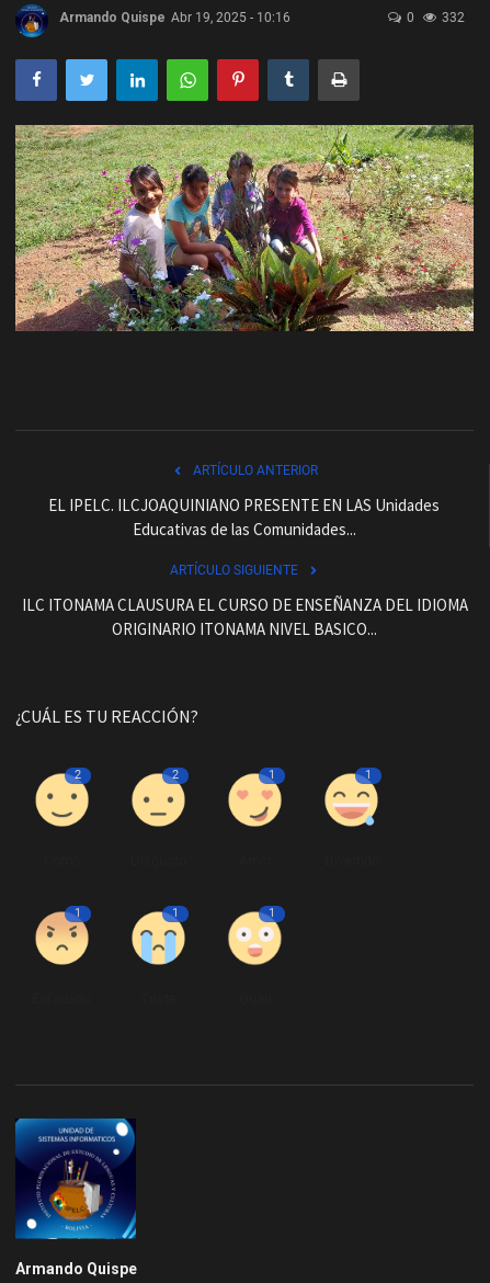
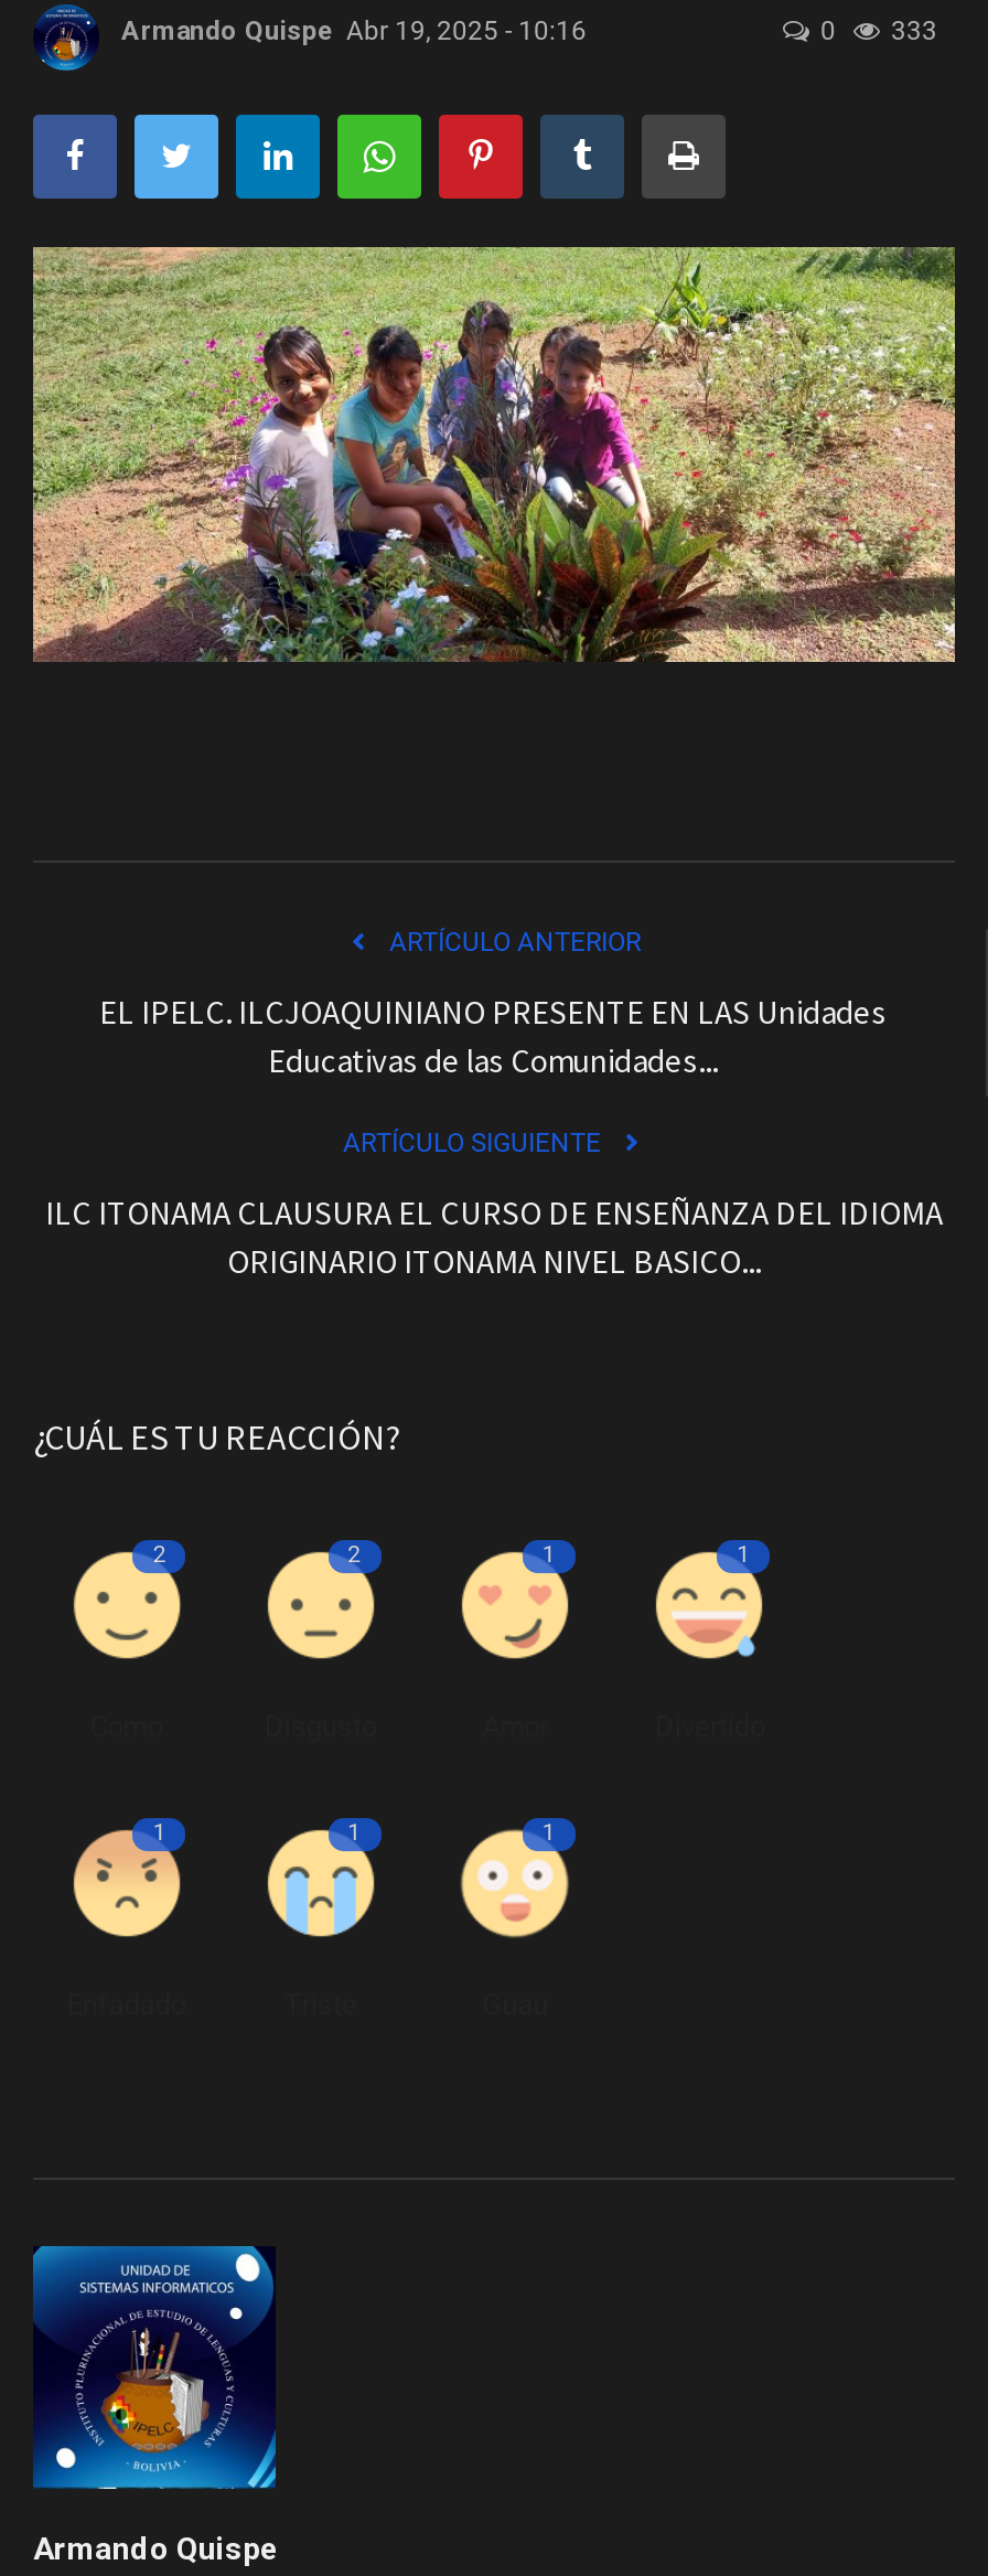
- 0 332
+ 0 333
